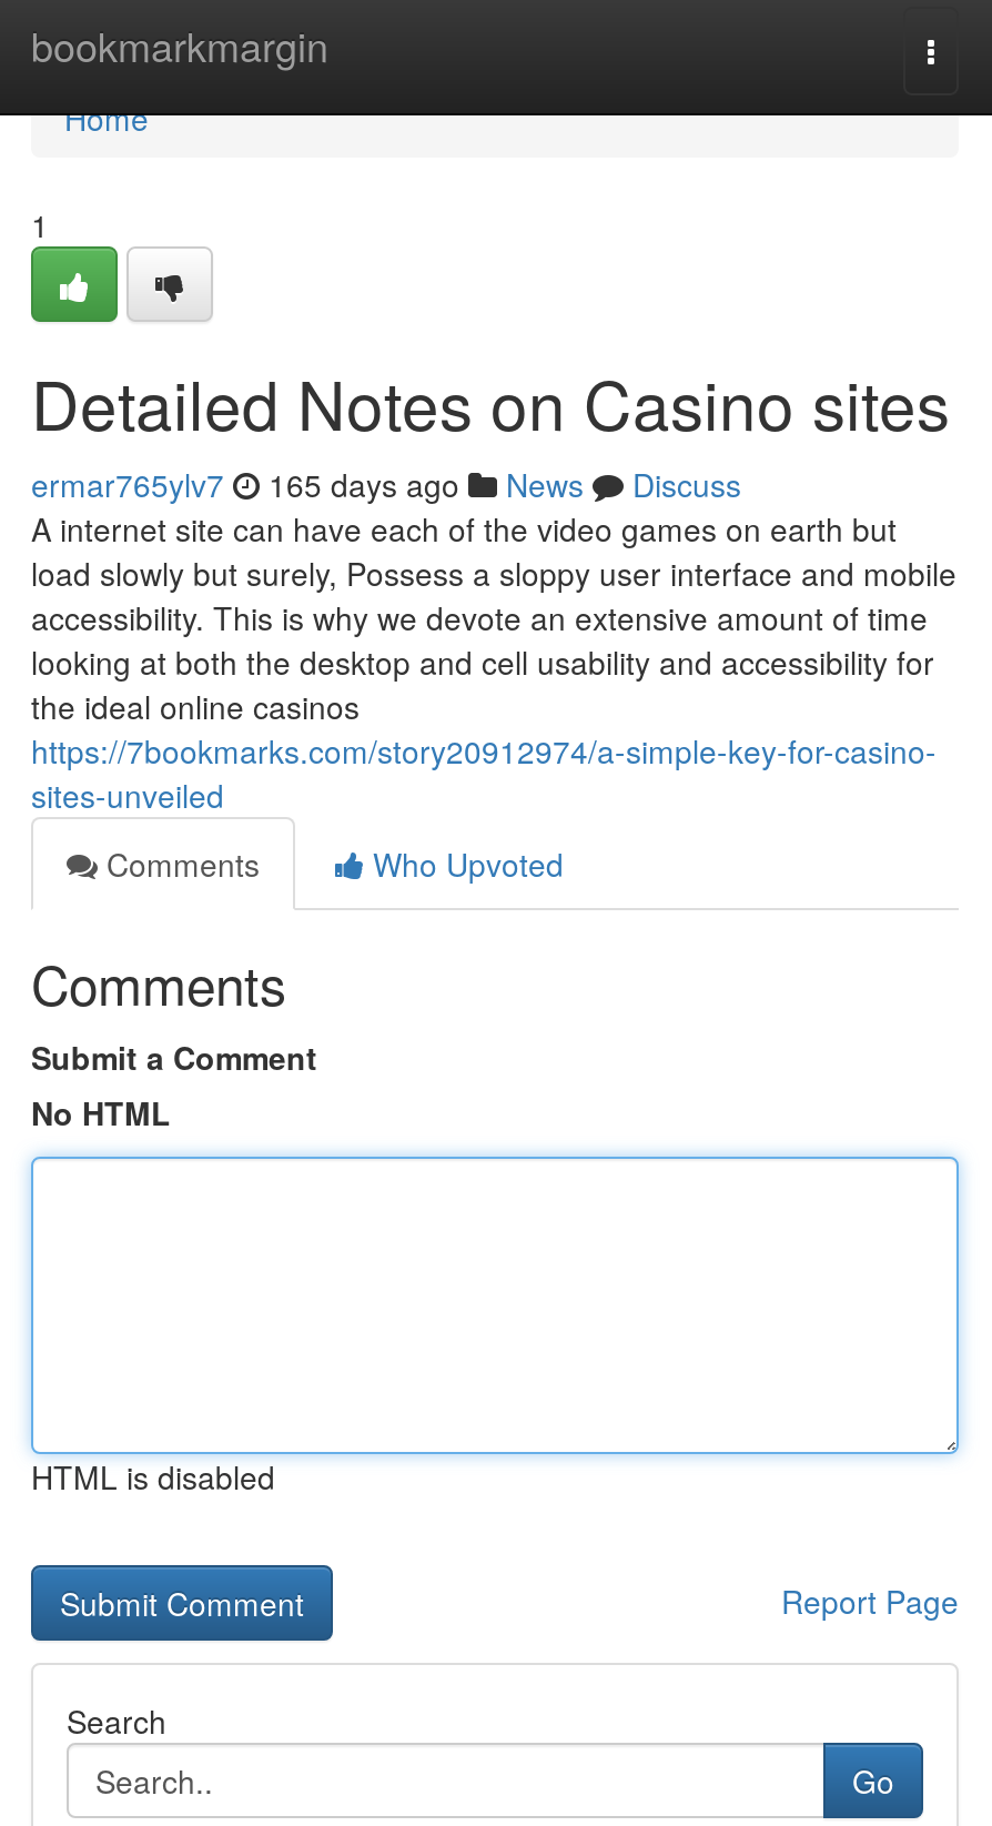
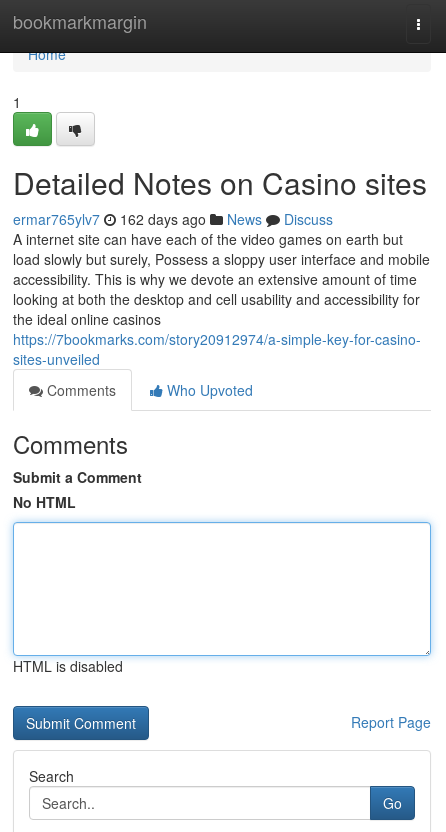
- ermar765ylv7 165 days ago News Discuss
+ ermar765ylv7 162 days ago News Discuss
